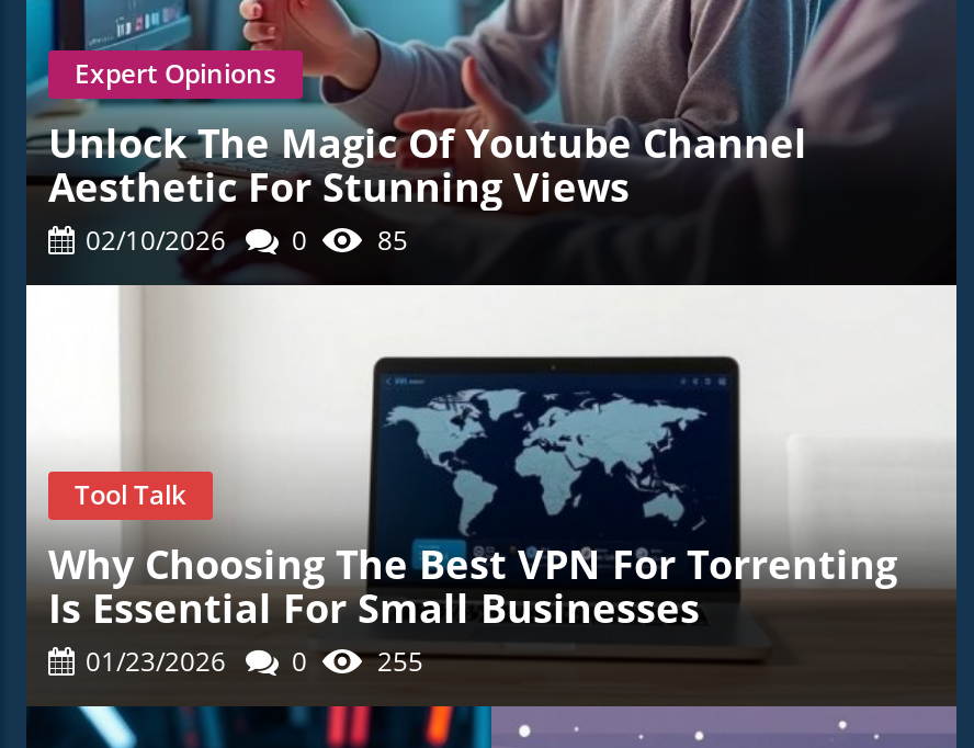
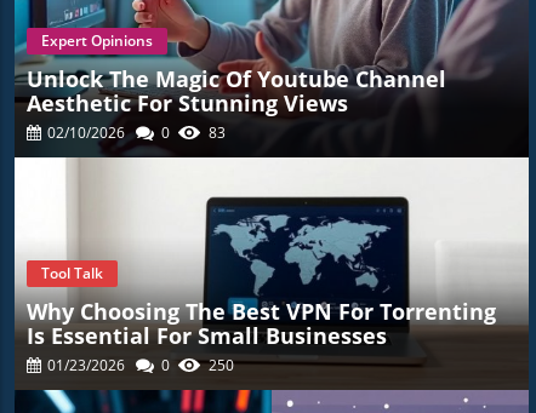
- 02/10/2026 0 85
+ 02/10/2026 0 83

- 01/23/2026 0 255
+ 01/23/2026 0 250
